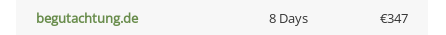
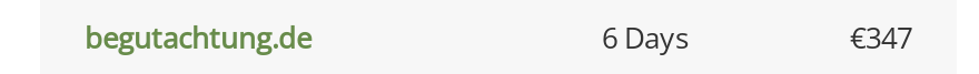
- 8 Days
+ 6 Days
